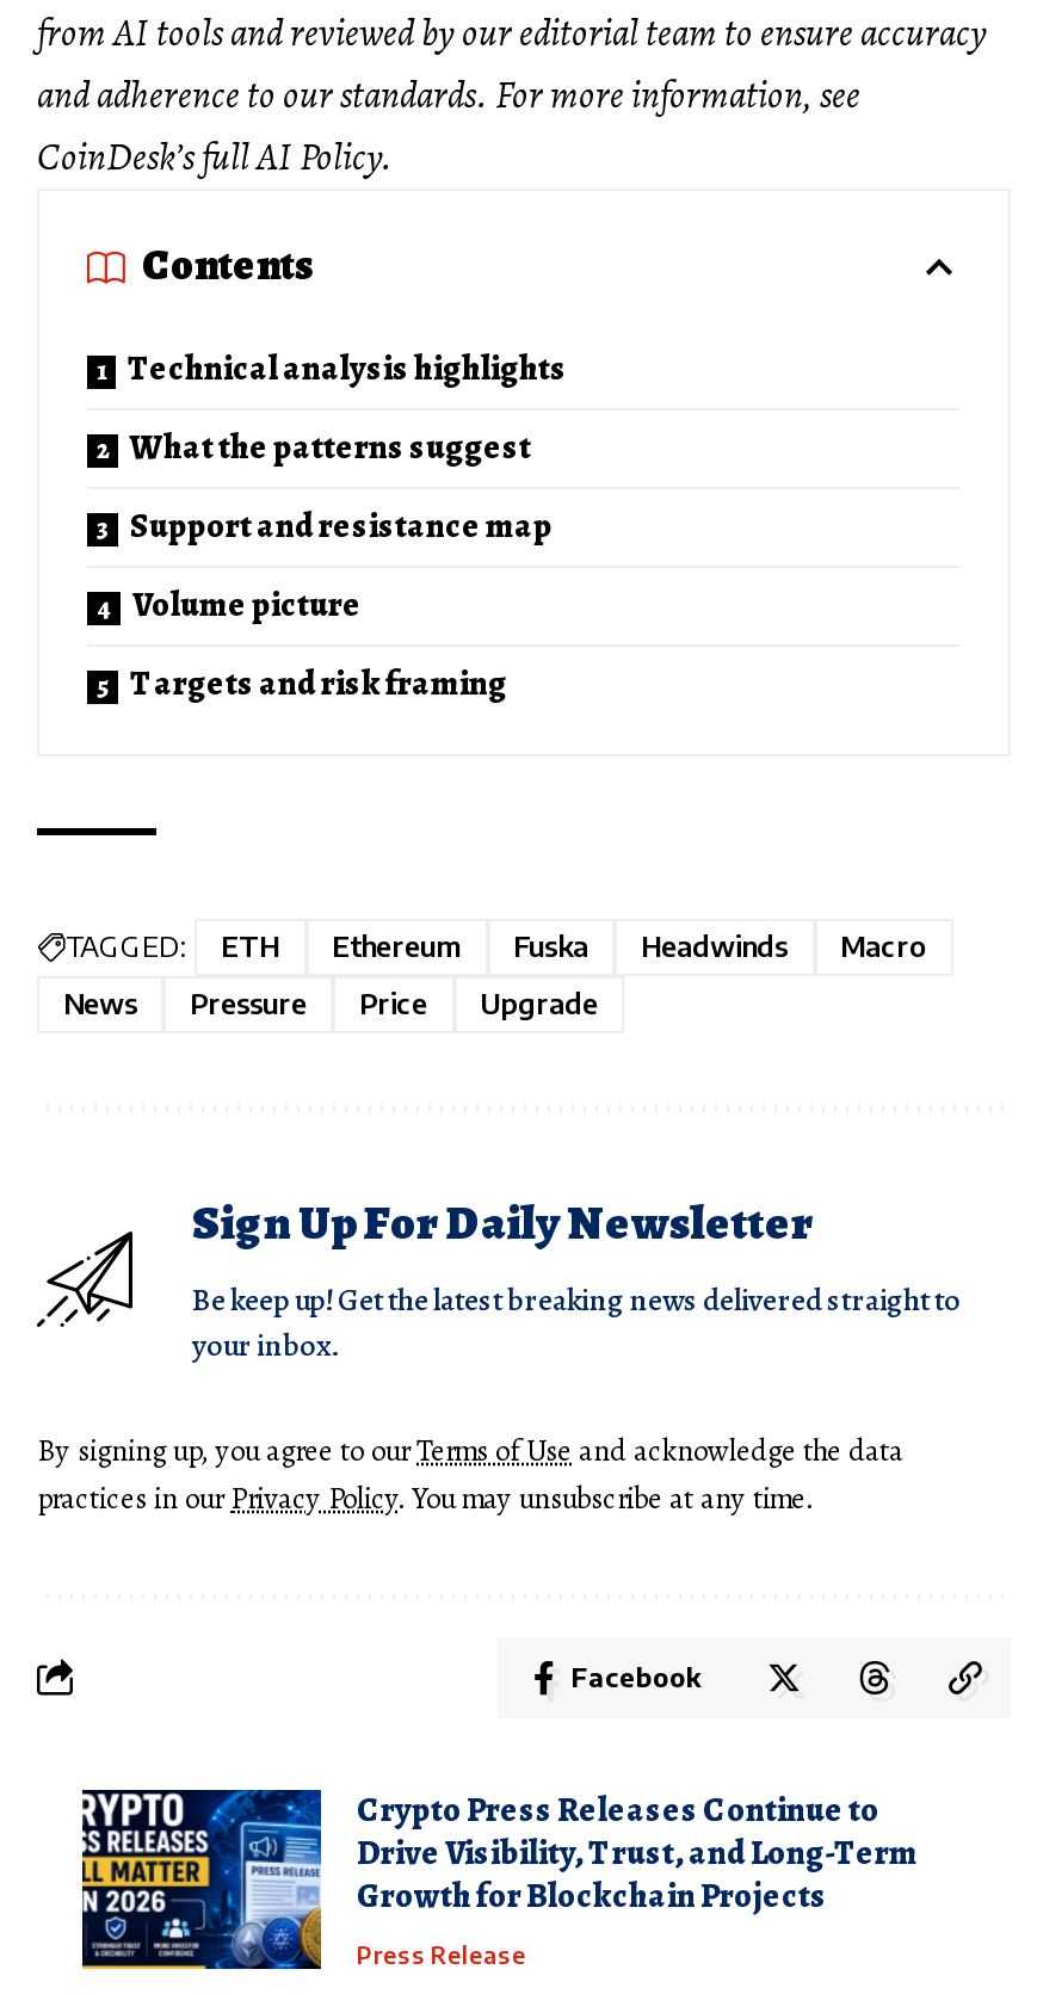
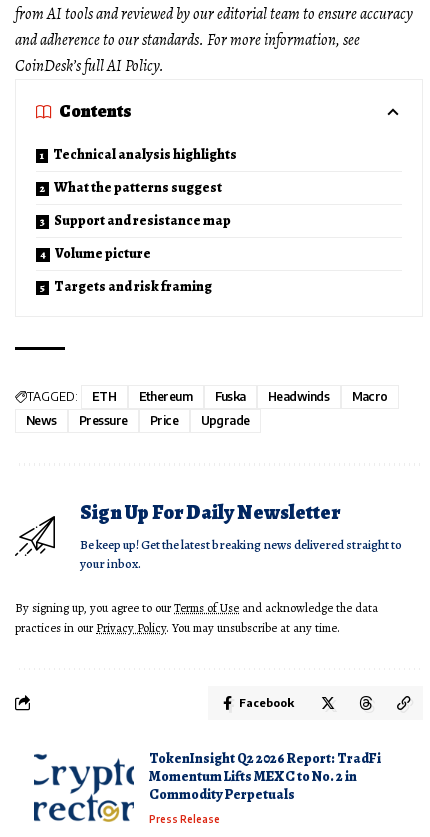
- [image]
- Crypto Press Releases Continue to
- Drive Visibility, Trust, and Long-Term
- Growth for Blockchain Projects
+ [image]
+ TokenInsight Q2 2026 Report: TradFi
+ Momentum Lifts MEXC to No. 2 in
+ Commodity Perpetuals
